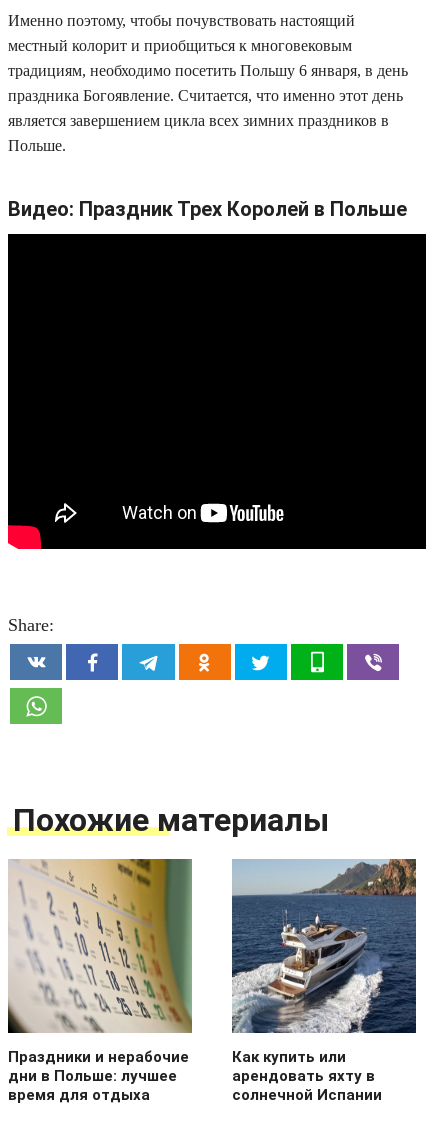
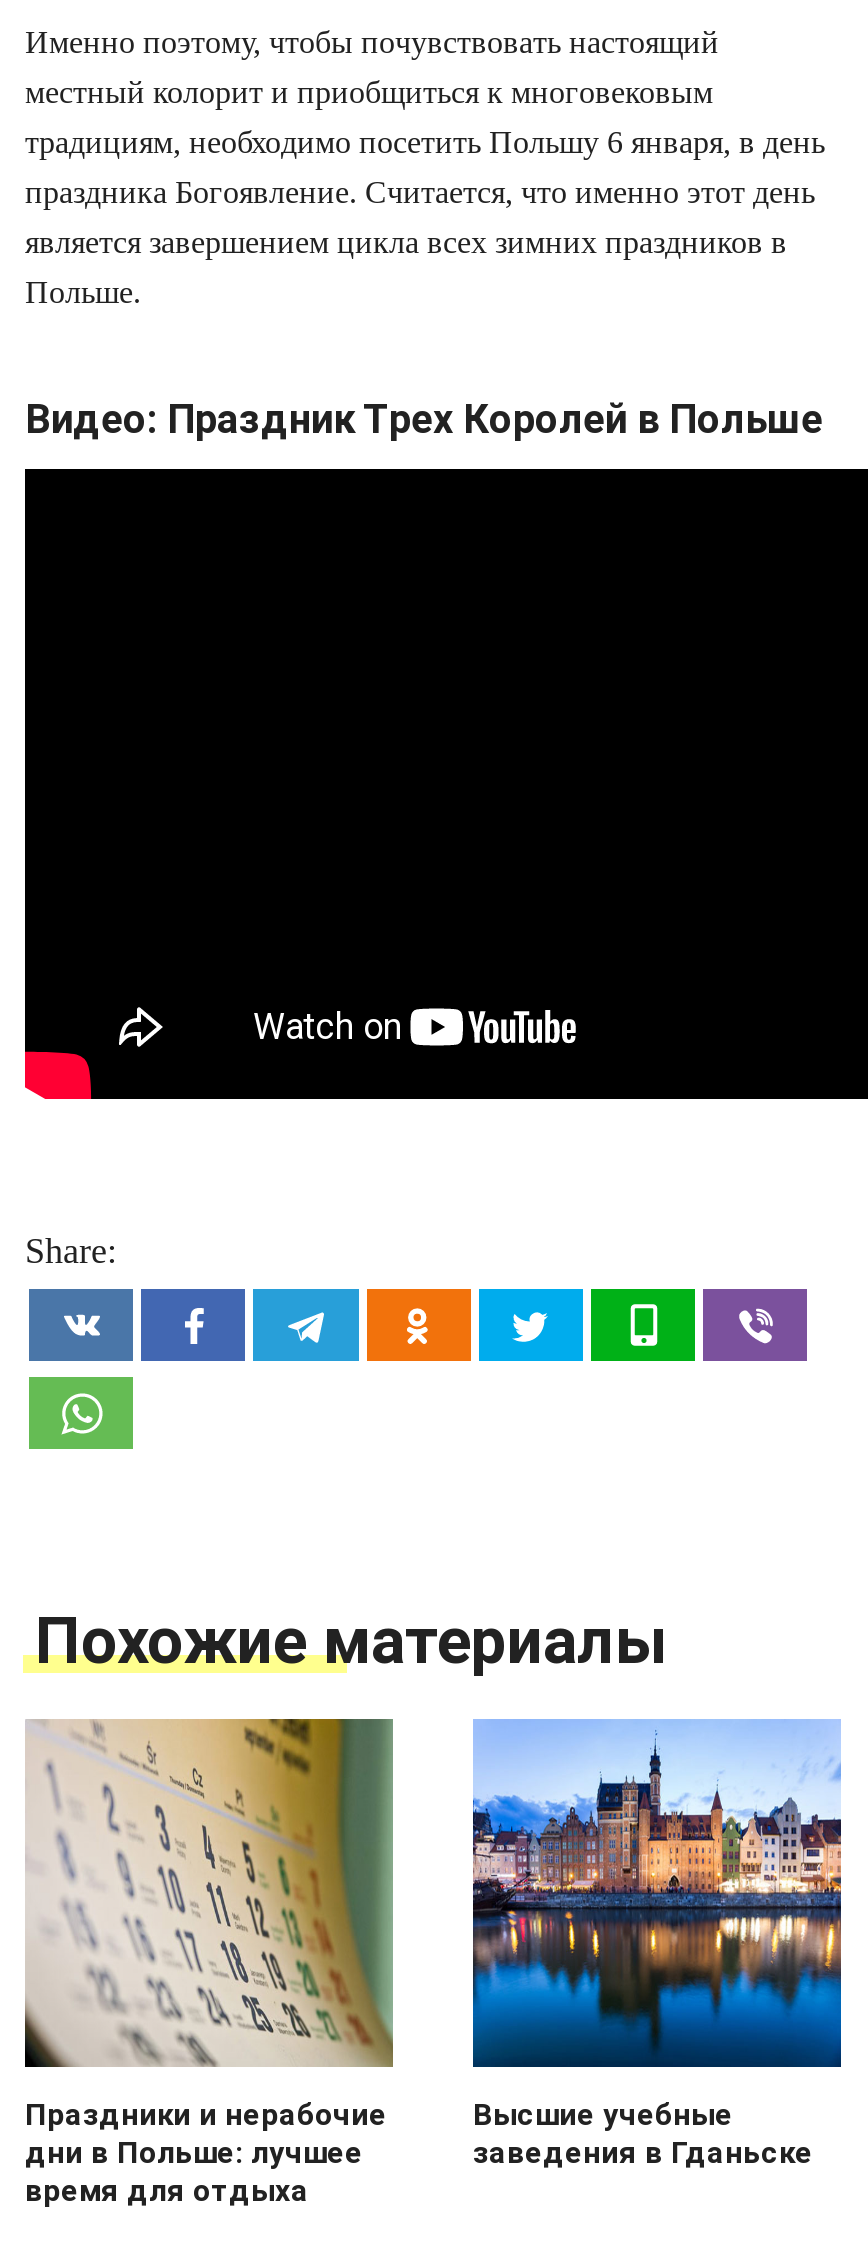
- [image]
- Как купить или
- арендовать яхту в
- солнечной Испании
+ [image]
+ Высшие учебные
+ заведения в Гданьске
